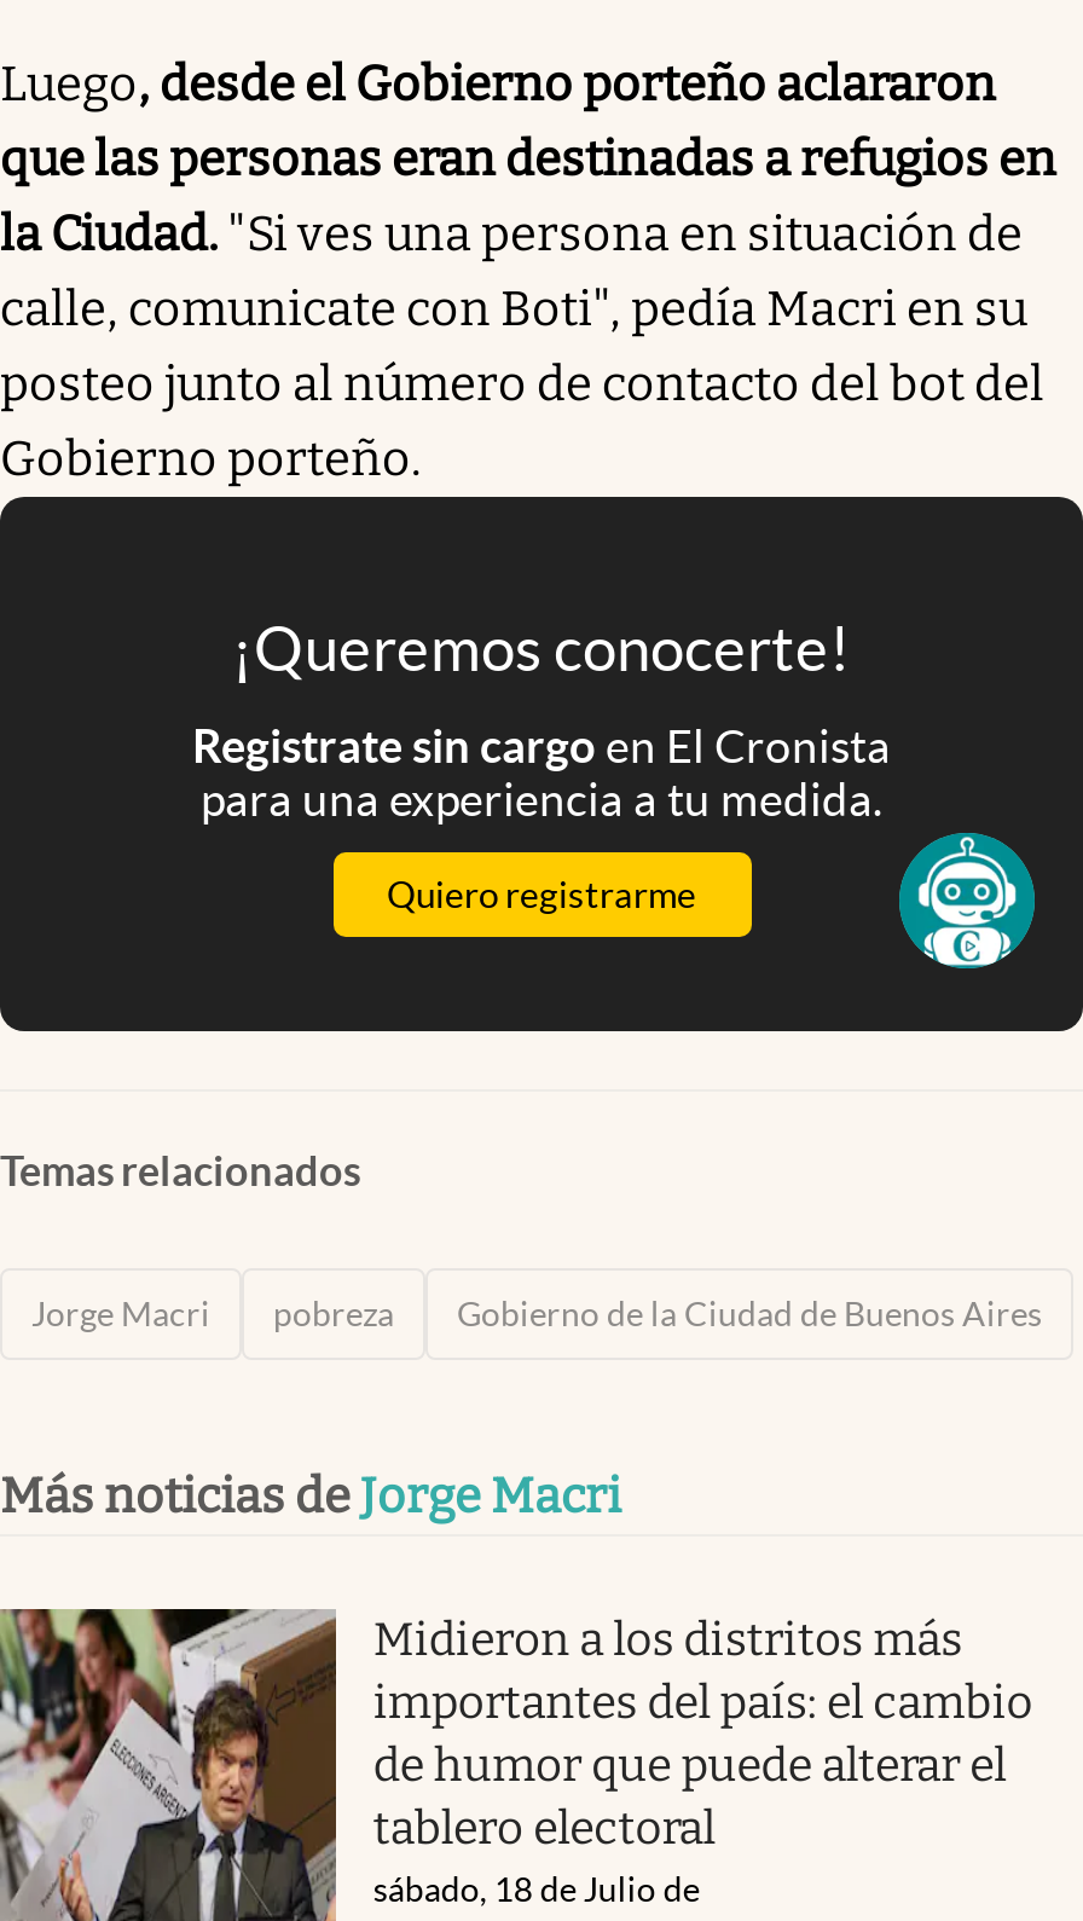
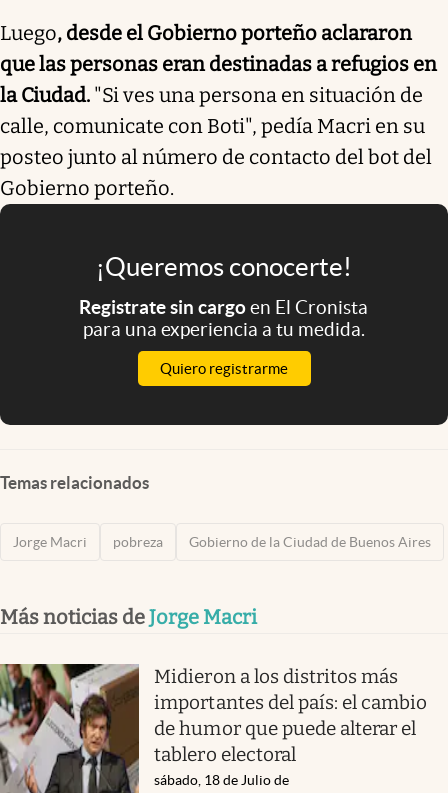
- [image]
